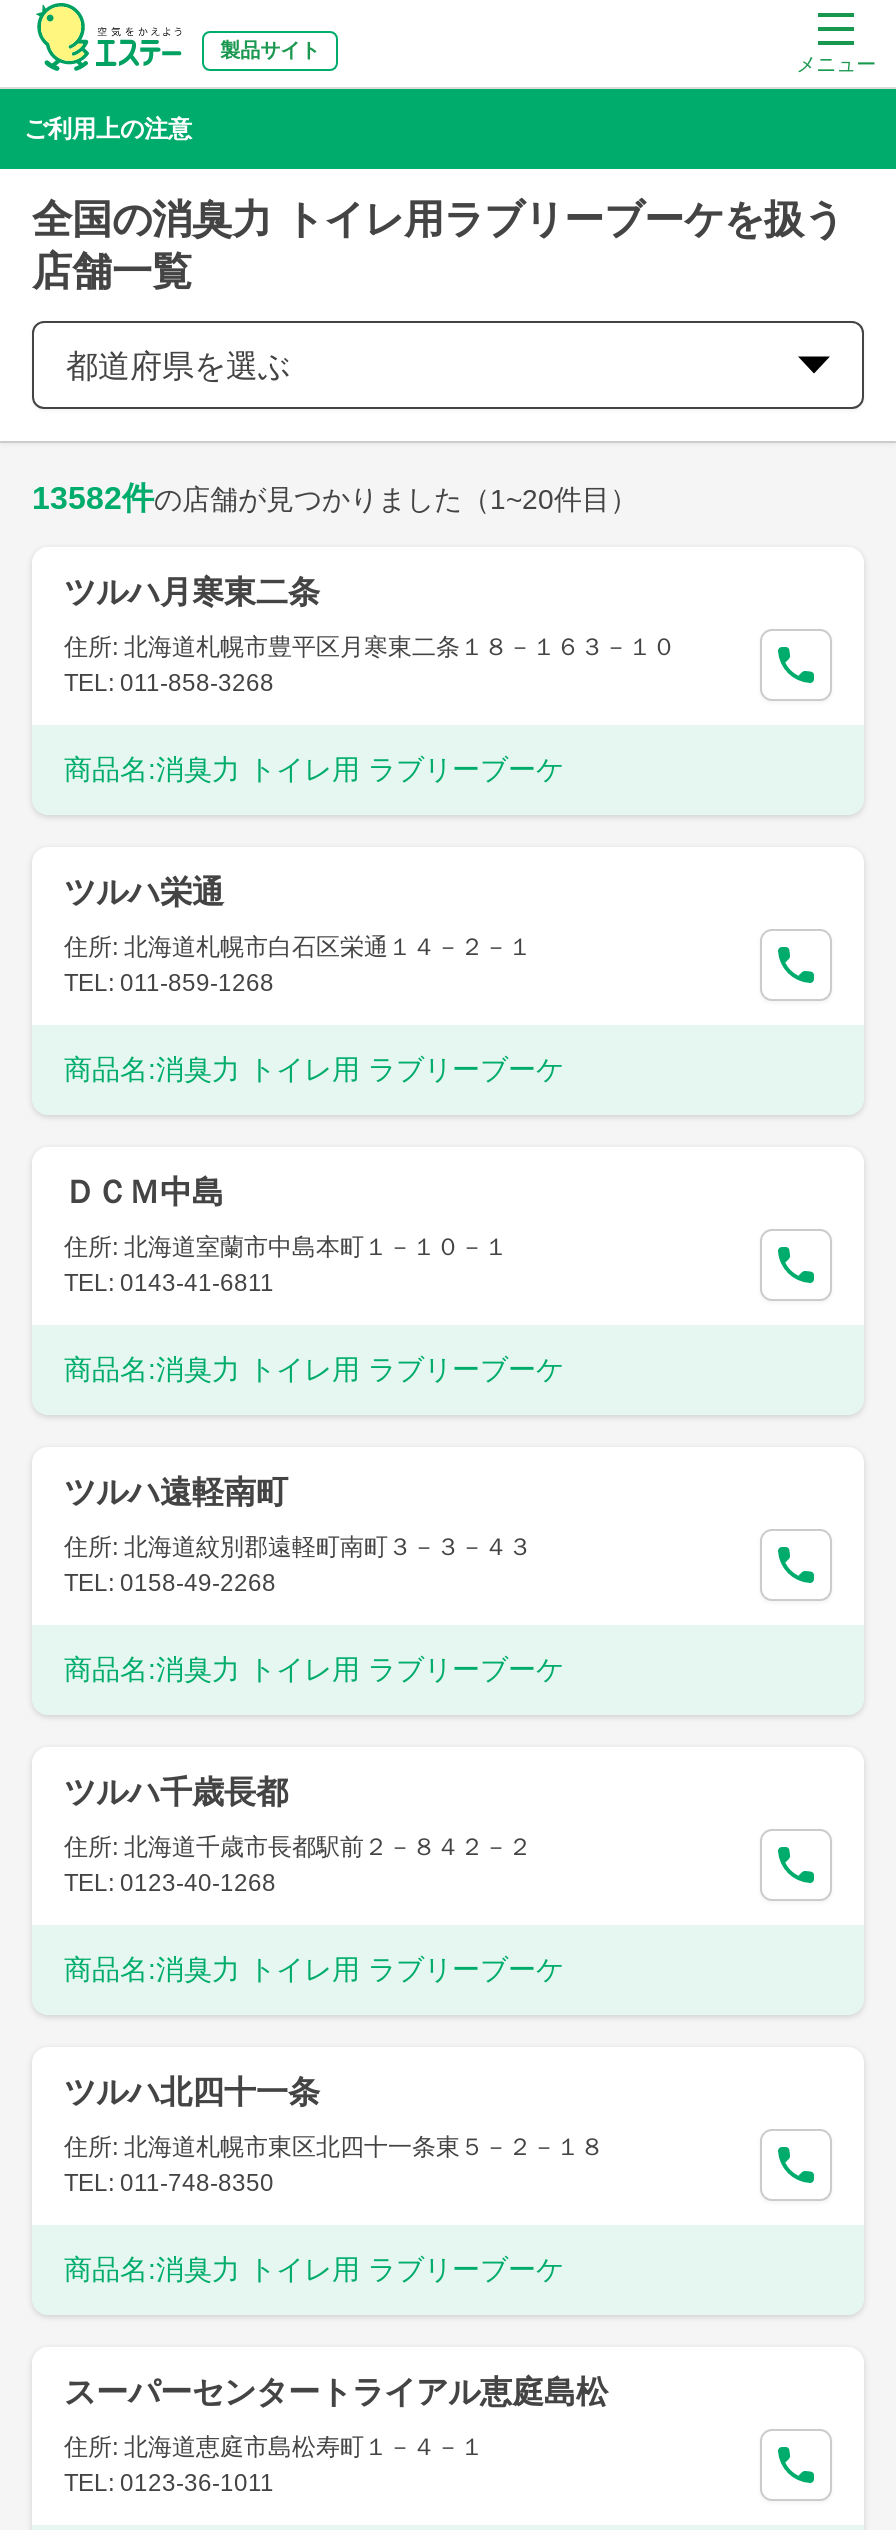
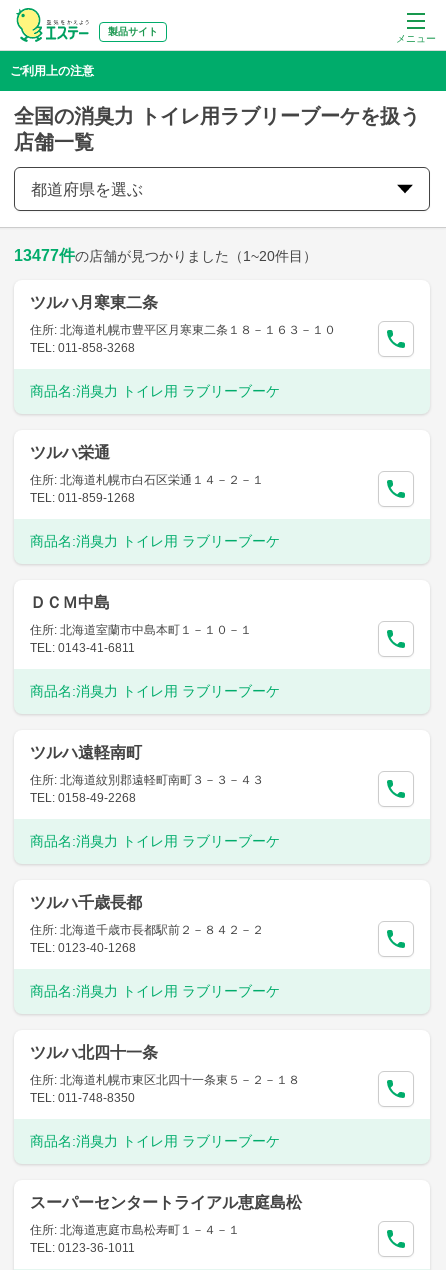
- 13582件の店舗が見つかりました（1~20件目）
+ 13477件の店舗が見つかりました（1~20件目）
